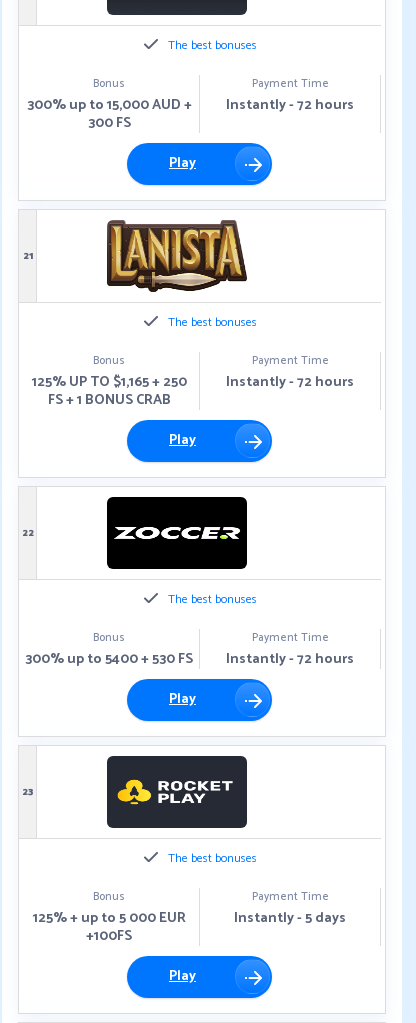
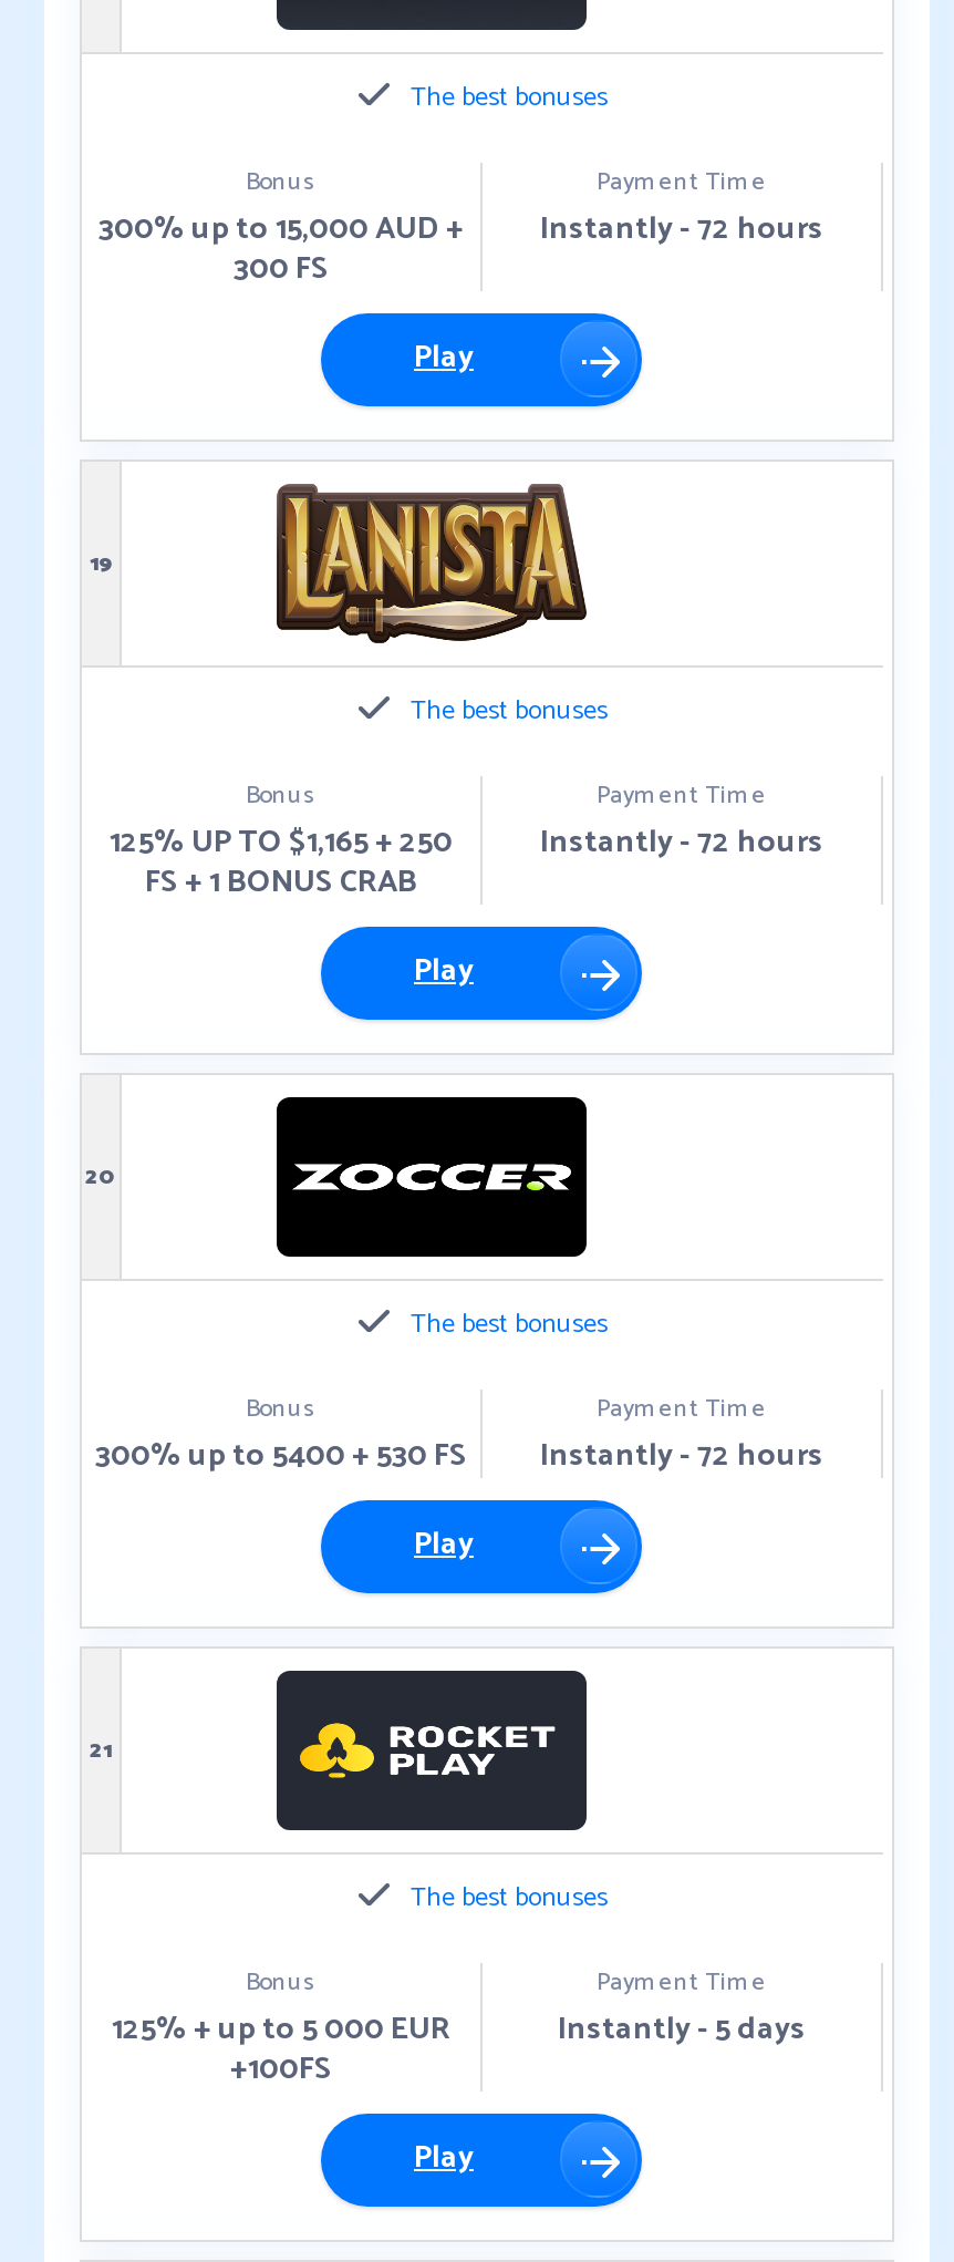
- 21
+ 19

- 22
+ 20

- 23
+ 21
